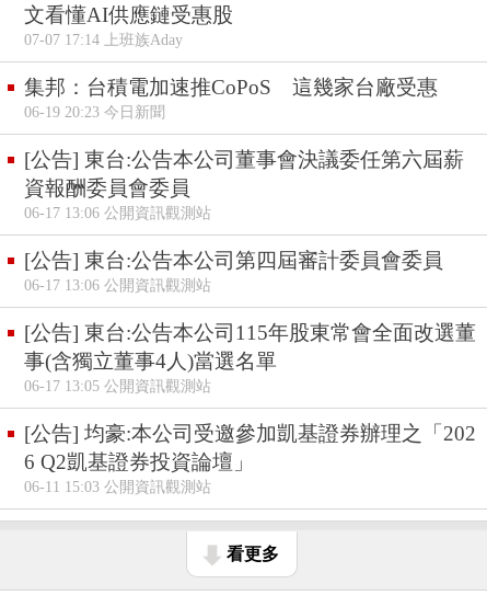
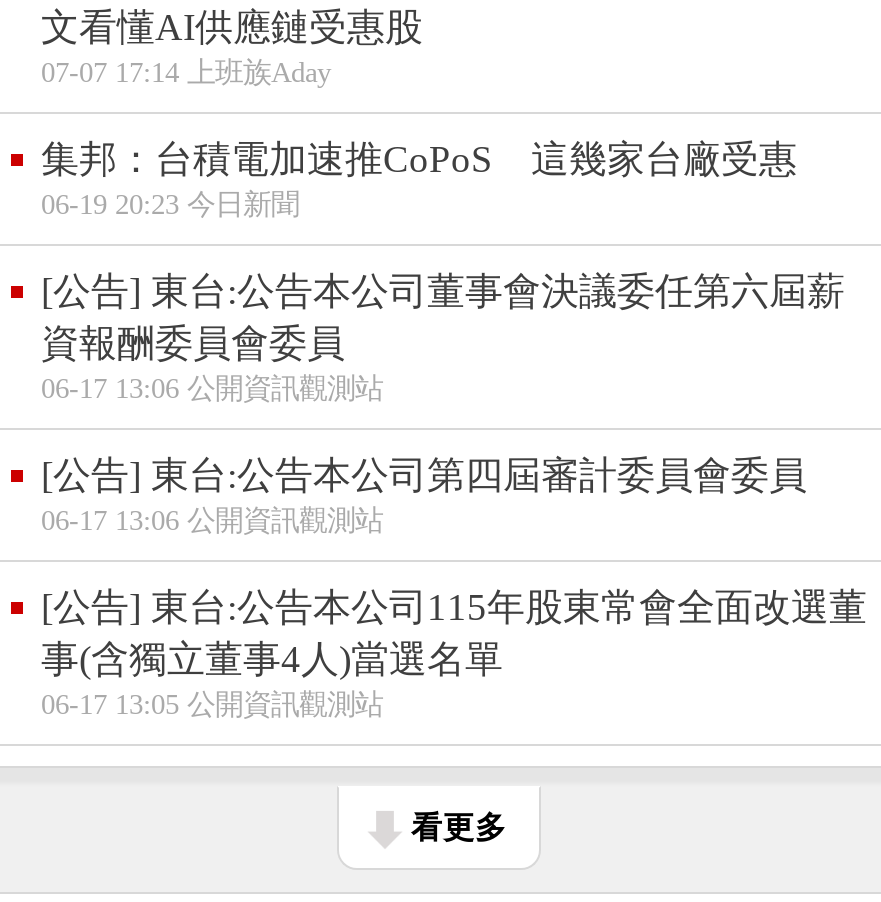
- [公告] 均豪:本公司受邀參加凱基證券辦理之「202
- 6 Q2凱基證券投資論壇」
- 06-11 15:03 公開資訊觀測站
